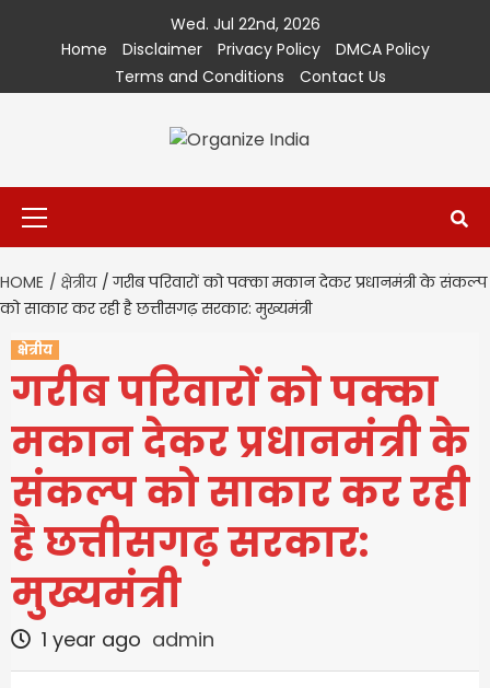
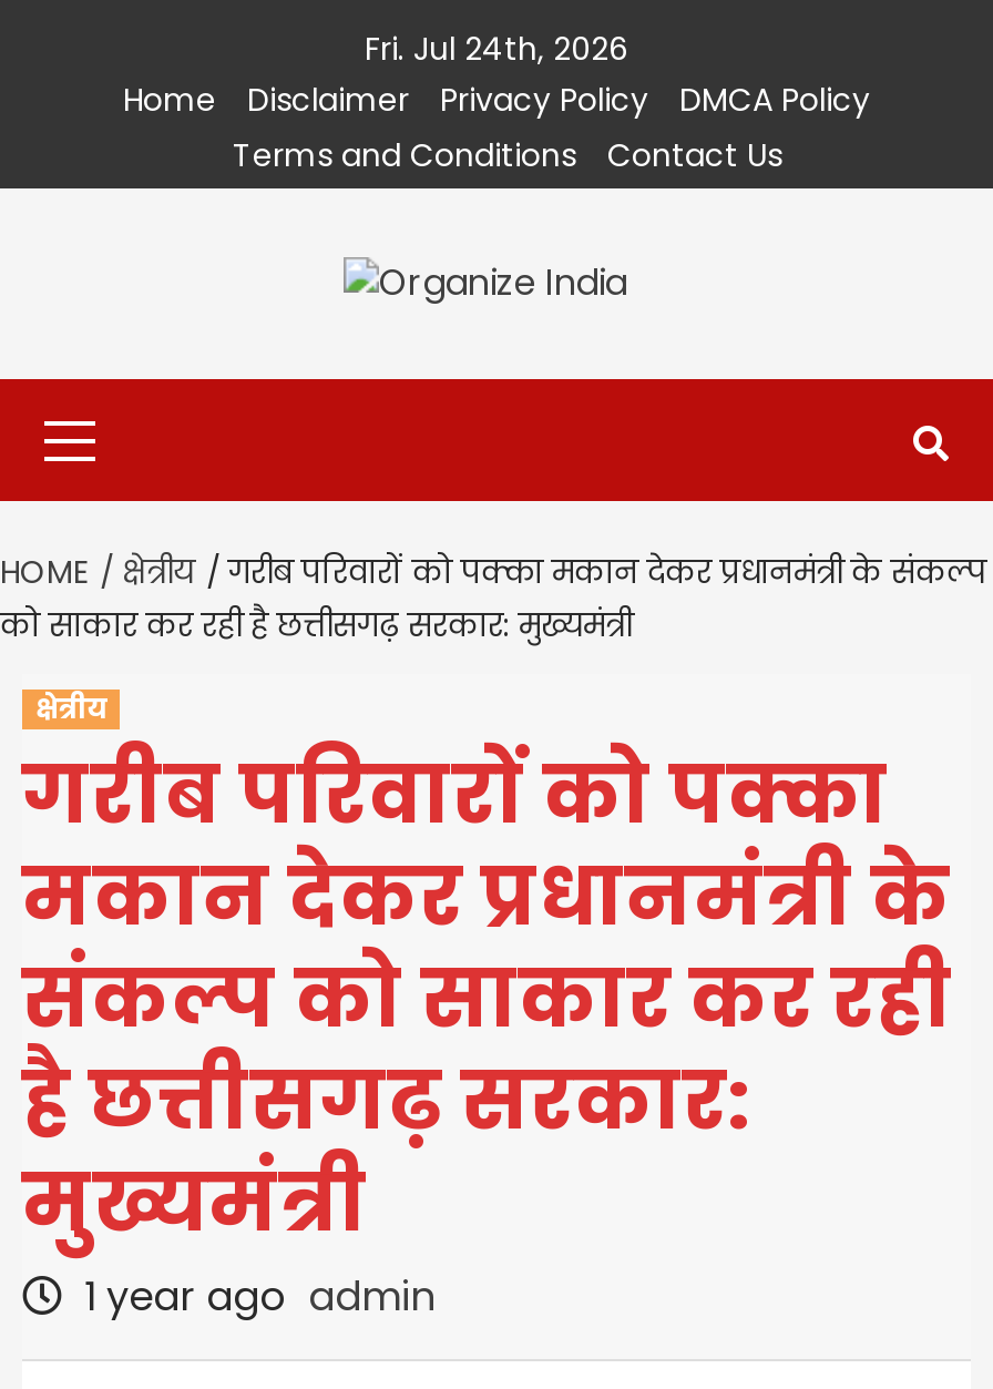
- Wed. Jul 22nd, 2026
+ Fri. Jul 24th, 2026
